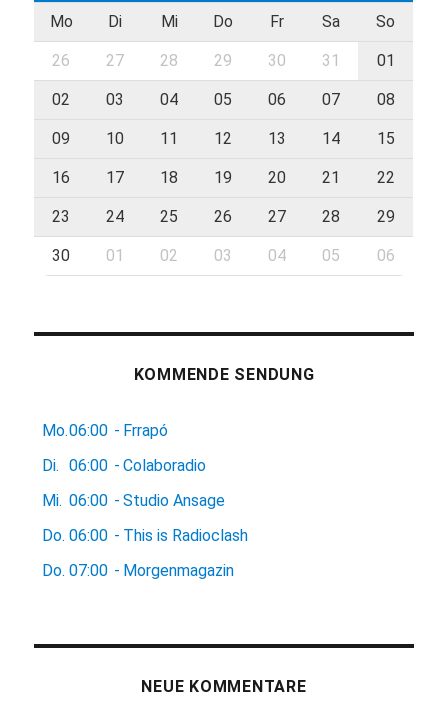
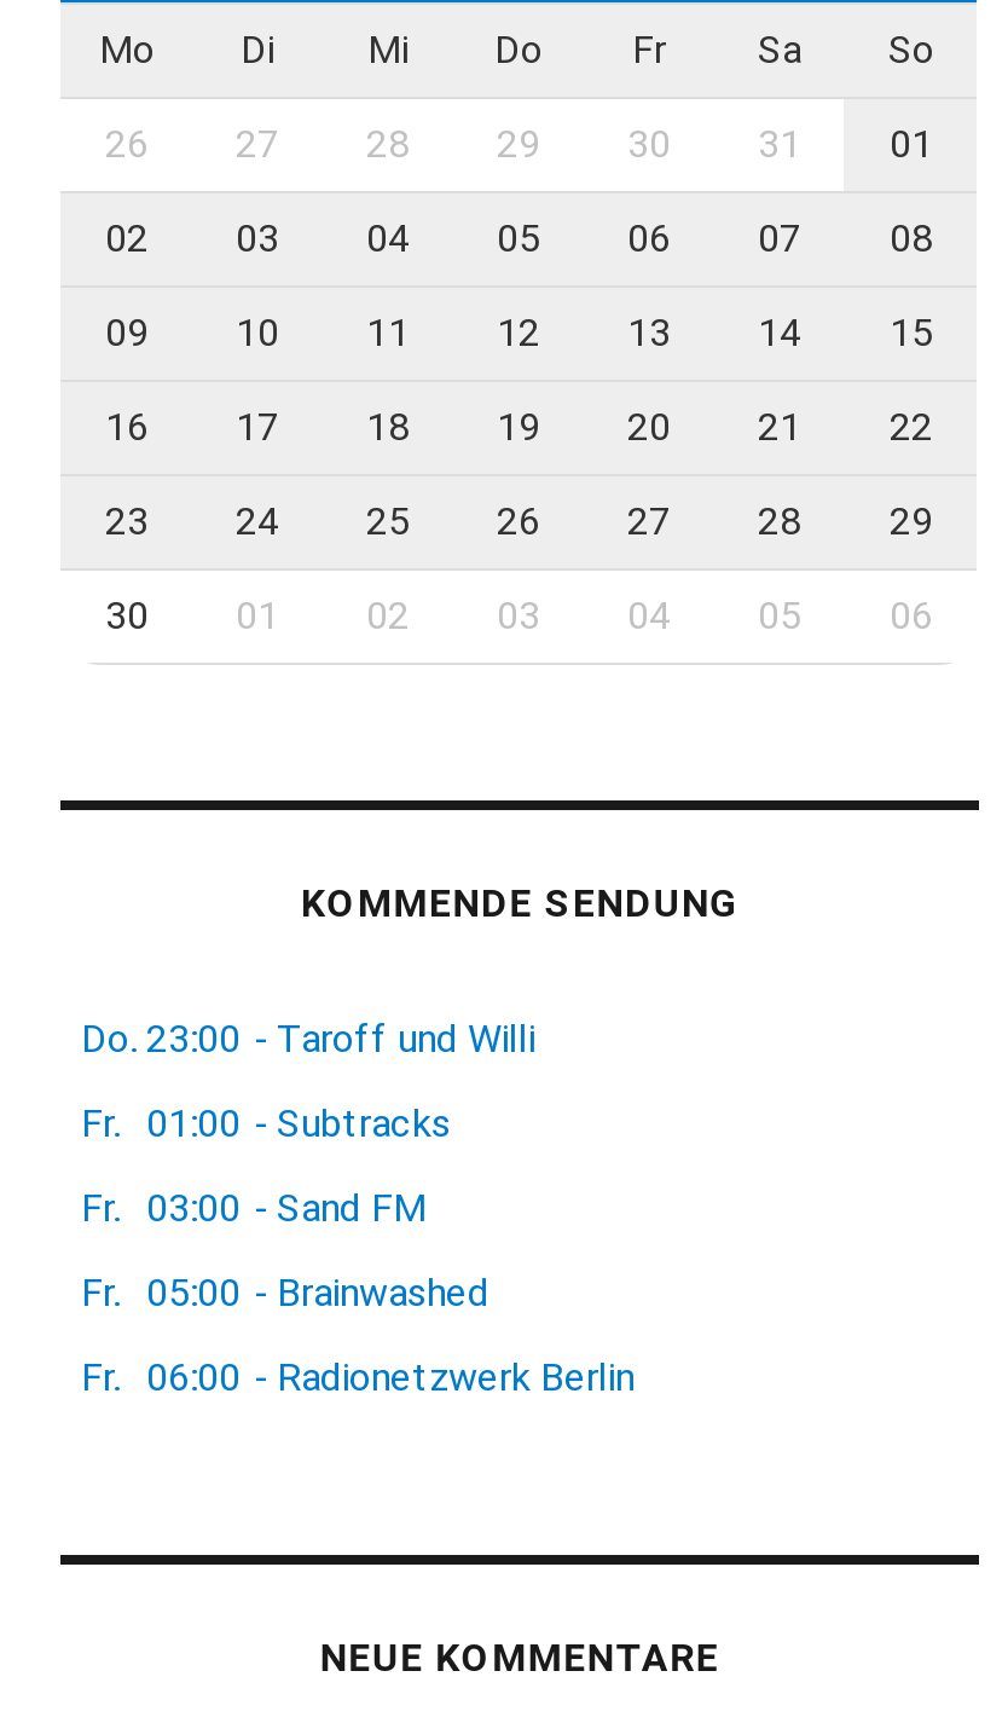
- Mo. 06:00 - Frrapó
+ Do. 23:00 - Taroff und Willi

- Di. 06:00 - Colaboradio
+ Fr. 01:00 - Subtracks

- Mi. 06:00 - Studio Ansage
+ Fr. 03:00 - Sand FM

- Do. 06:00 - This is Radioclash
+ Fr. 05:00 - Brainwashed

- Do. 07:00 - Morgenmagazin
+ Fr. 06:00 - Radionetzwerk Berlin
